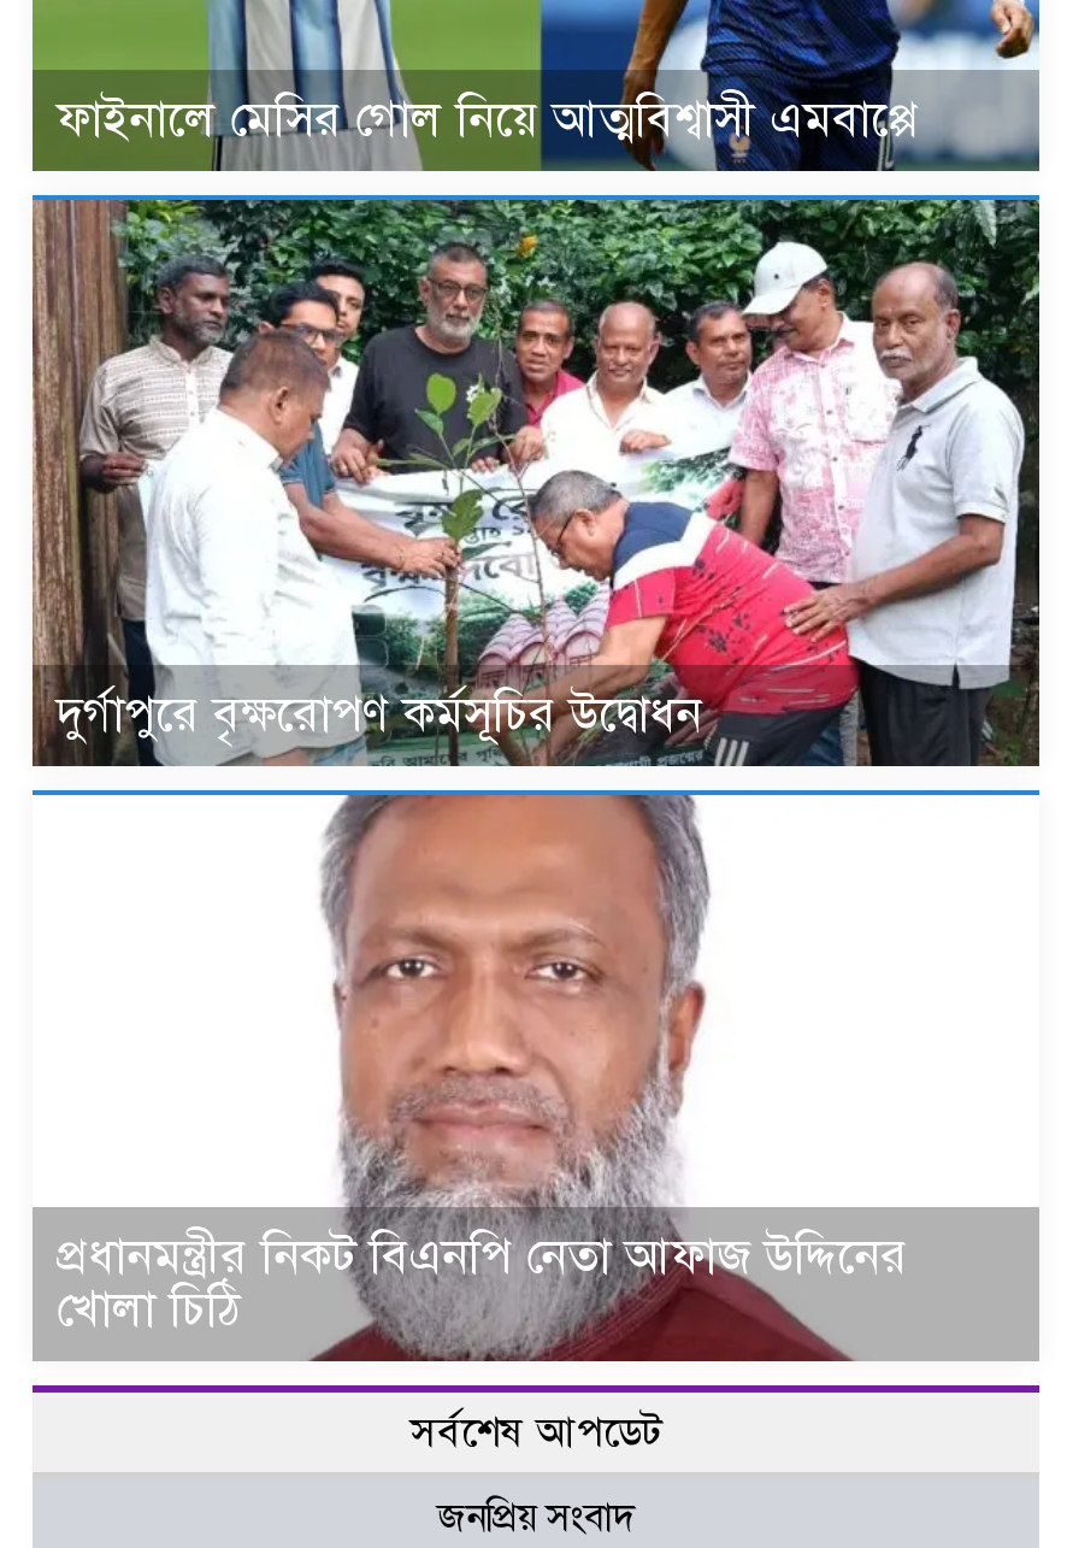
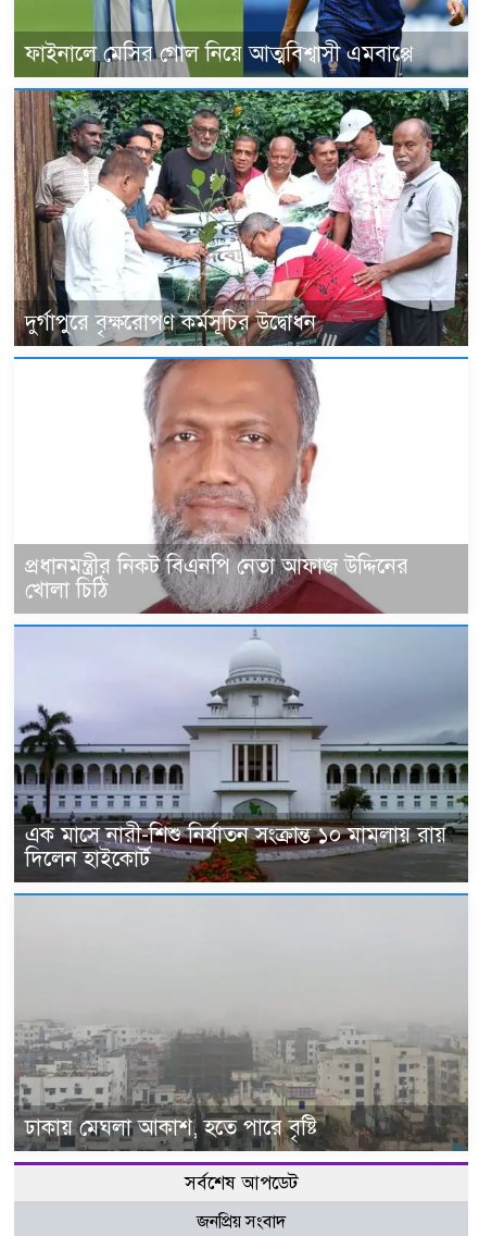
+ [image]
+ এক মাসে নারী-শিশু নির্যাতন সংক্রান্ত ১০ মামলায় রায়
+ দিলেন হাইকোর্ট

+ [image]
+ ঢাকায় মেঘলা আকাশ, হতে পারে বৃষ্টি

+ [image]
